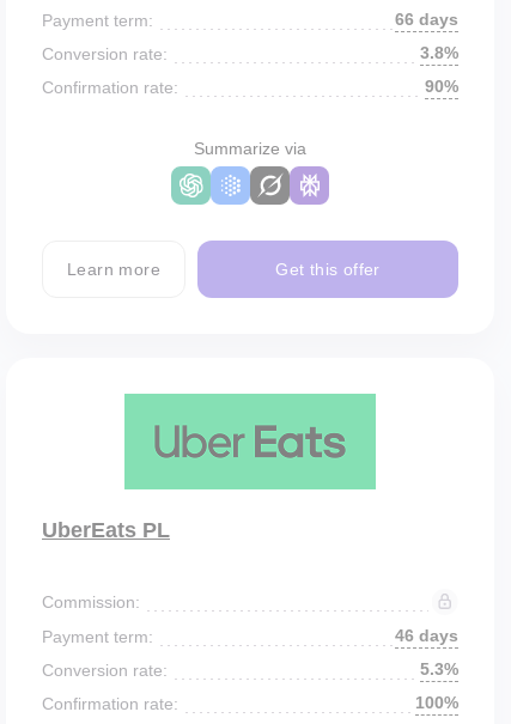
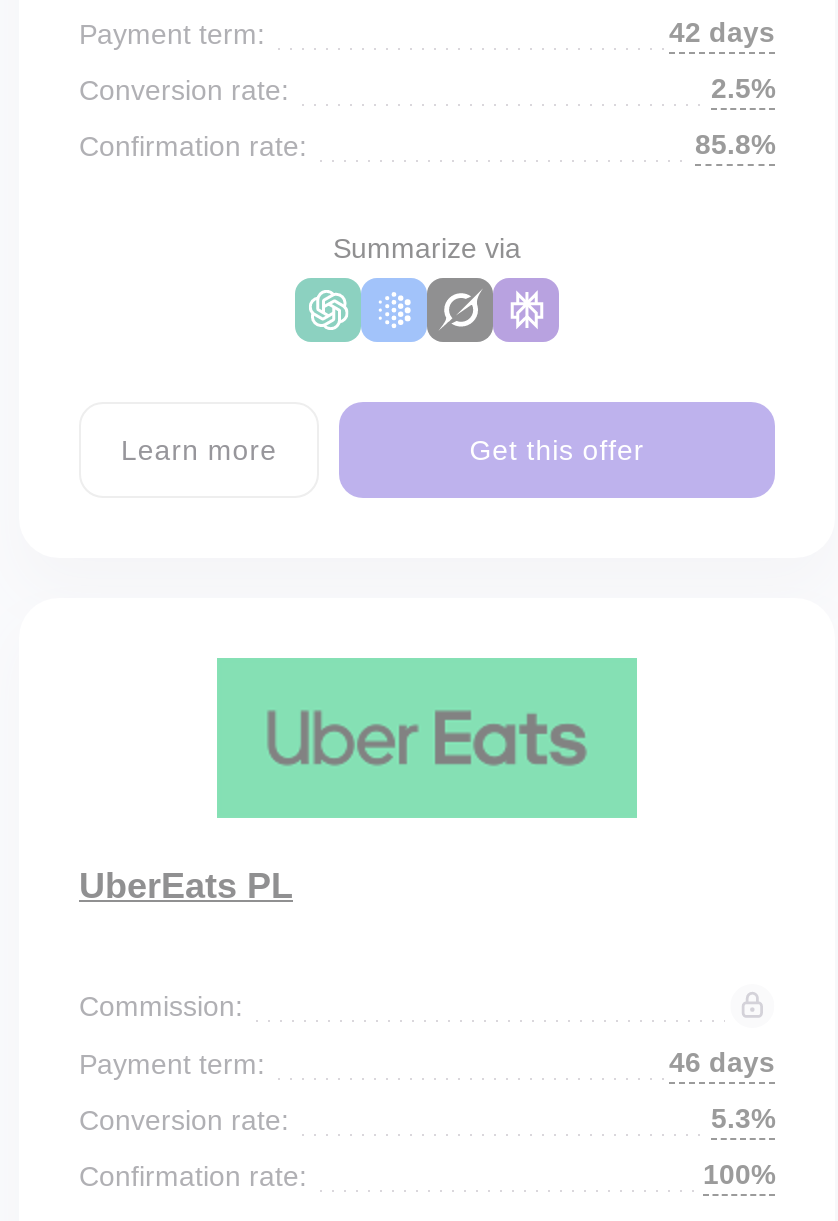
- 66 days
+ 42 days

- 3.8%
+ 2.5%

- 90%
+ 85.8%
